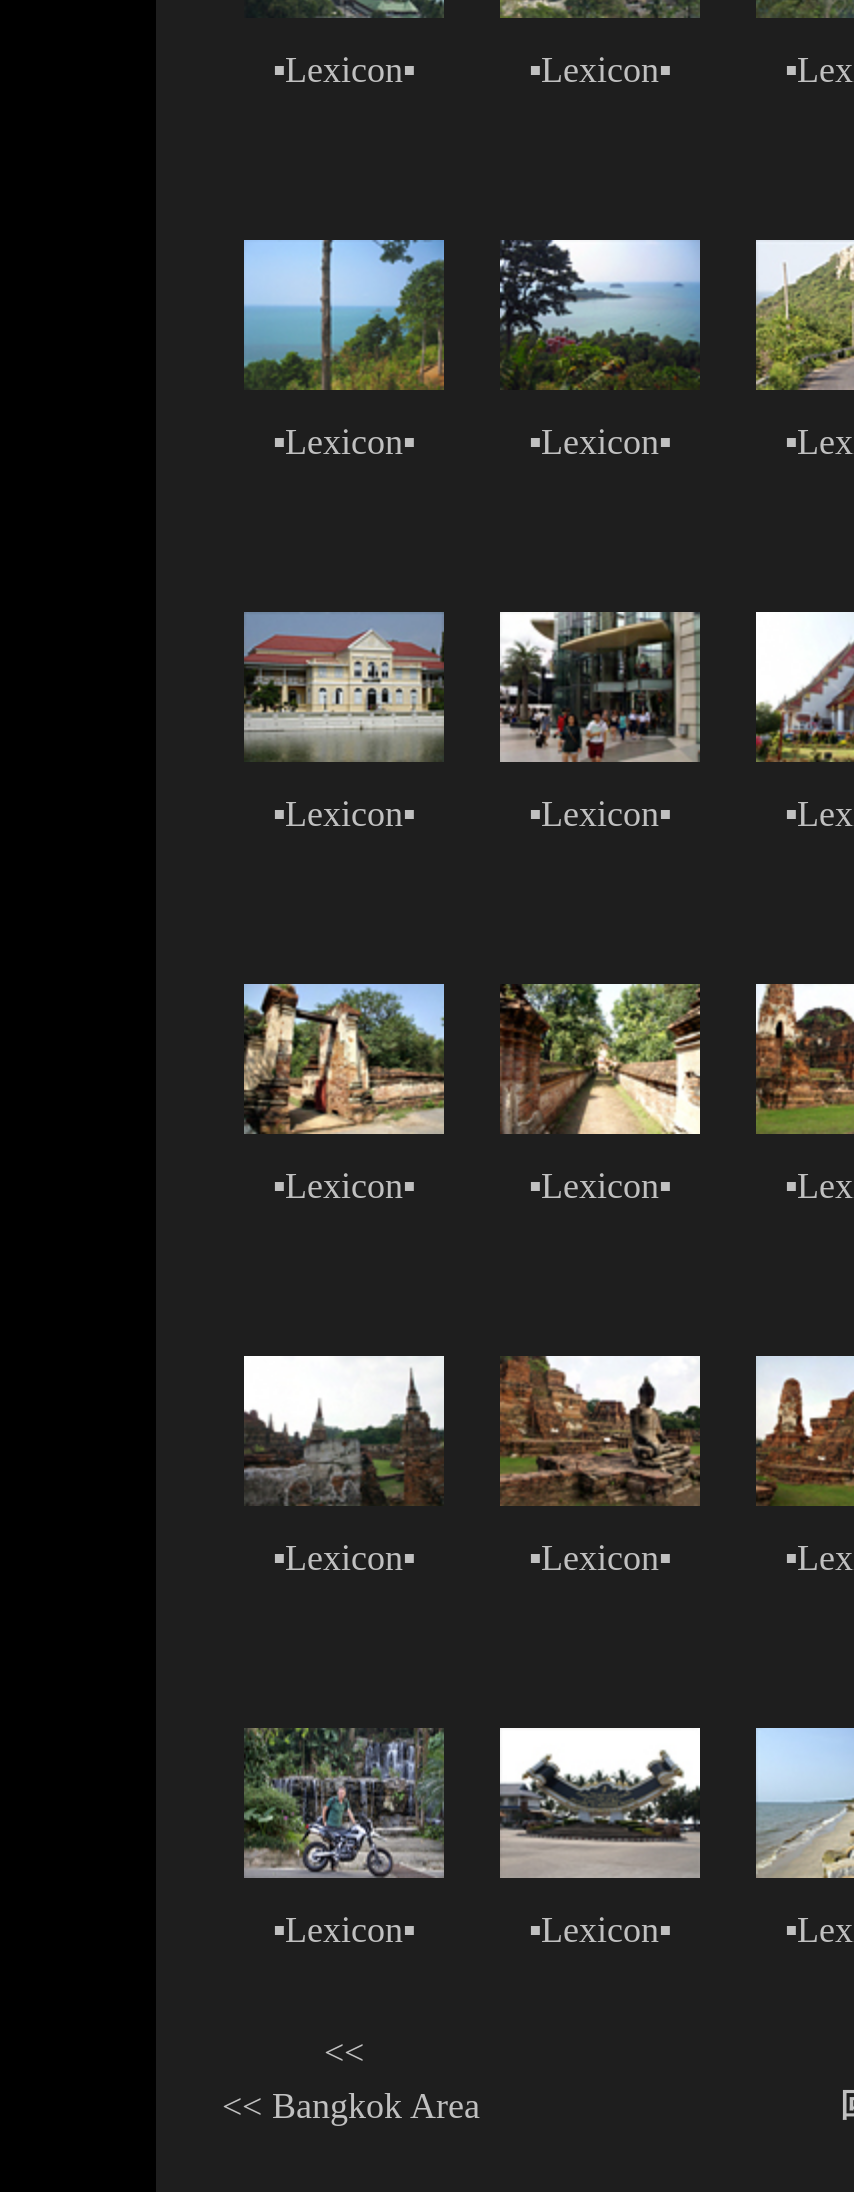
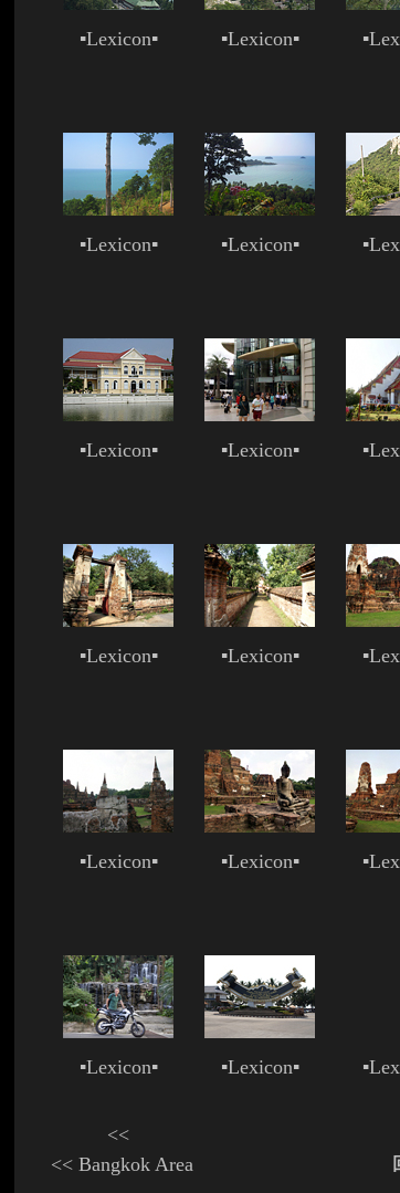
- [image]
